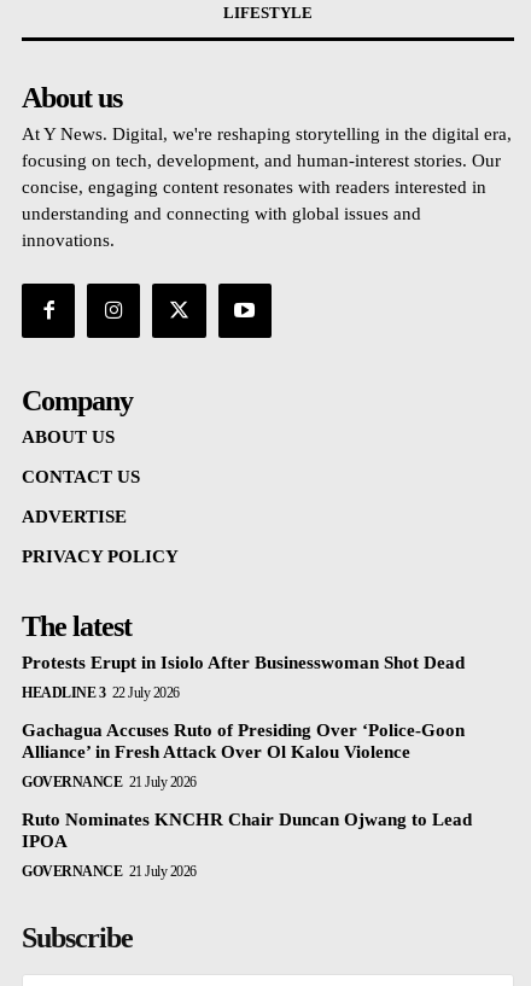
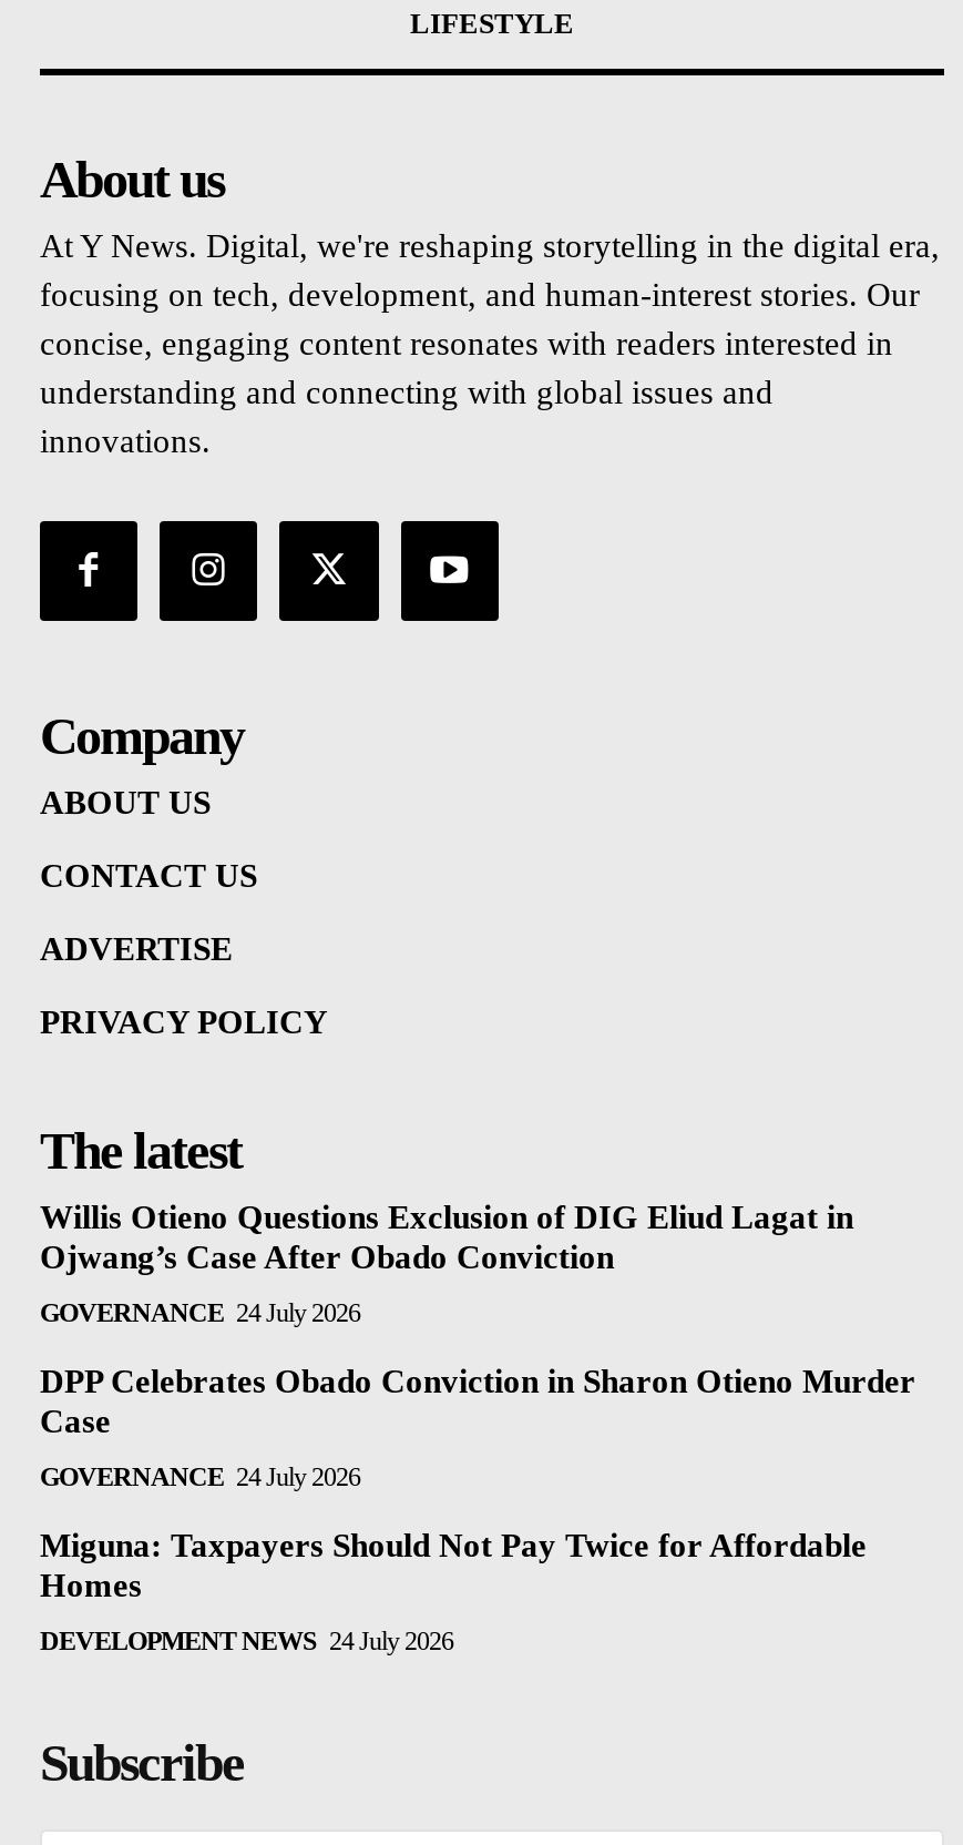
- Protests Erupt in Isiolo After Businesswoman Shot Dead
+ Willis Otieno Questions Exclusion of DIG Eliud Lagat in
+ Ojwang’s Case After Obado Conviction

- HEADLINE 3 22 July 2026
+ GOVERNANCE 24 July 2026

- Gachagua Accuses Ruto of Presiding Over ‘Police-Goon
- Alliance’ in Fresh Attack Over Ol Kalou Violence
+ DPP Celebrates Obado Conviction in Sharon Otieno Murder
+ Case

- GOVERNANCE 21 July 2026
+ GOVERNANCE 24 July 2026

- Ruto Nominates KNCHR Chair Duncan Ojwang to Lead
- IPOA
+ Miguna: Taxpayers Should Not Pay Twice for Affordable
+ Homes

- GOVERNANCE 21 July 2026
+ DEVELOPMENT NEWS 24 July 2026
